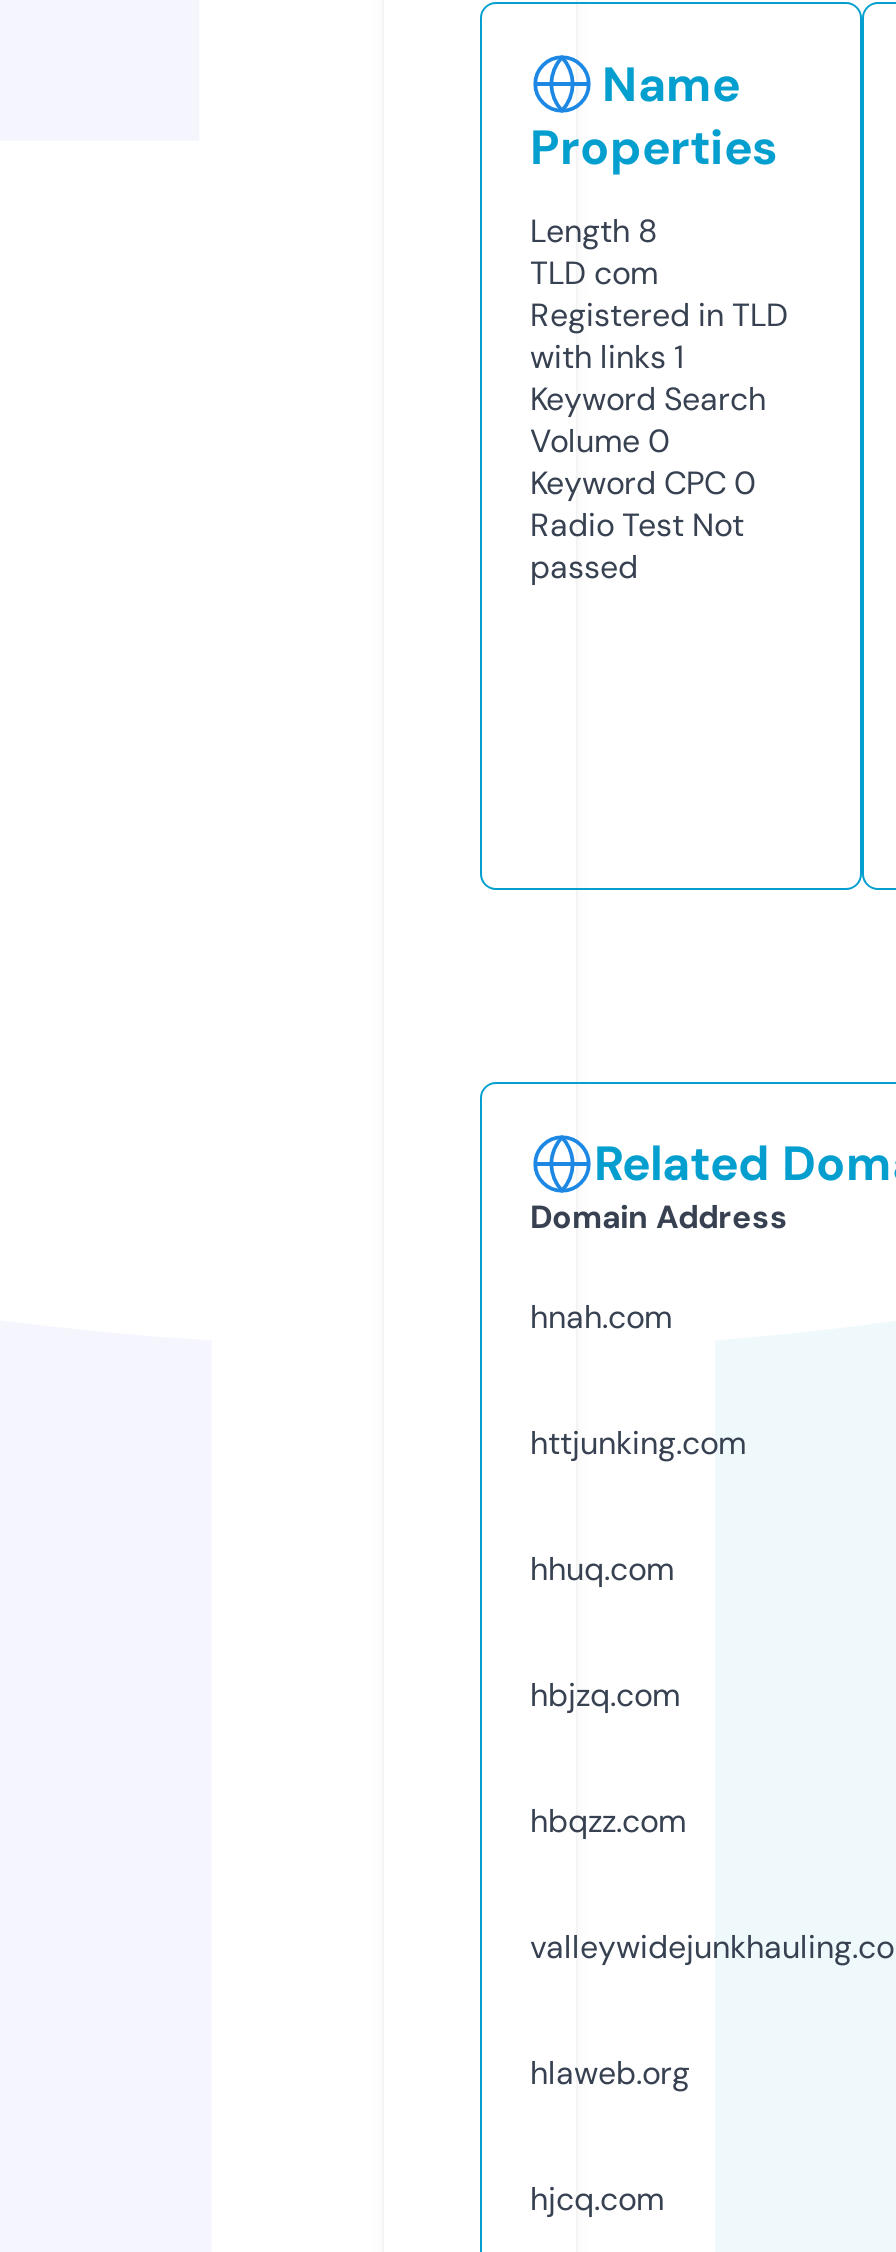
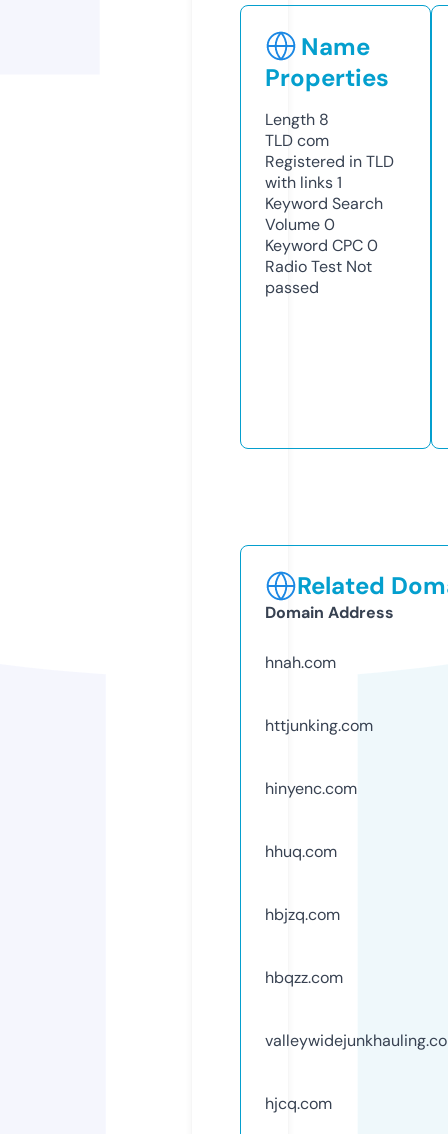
+ hinyenc.com

moved down: hhuq.com | hbjzq.com | hbqzz.com

- hlaweb.org
